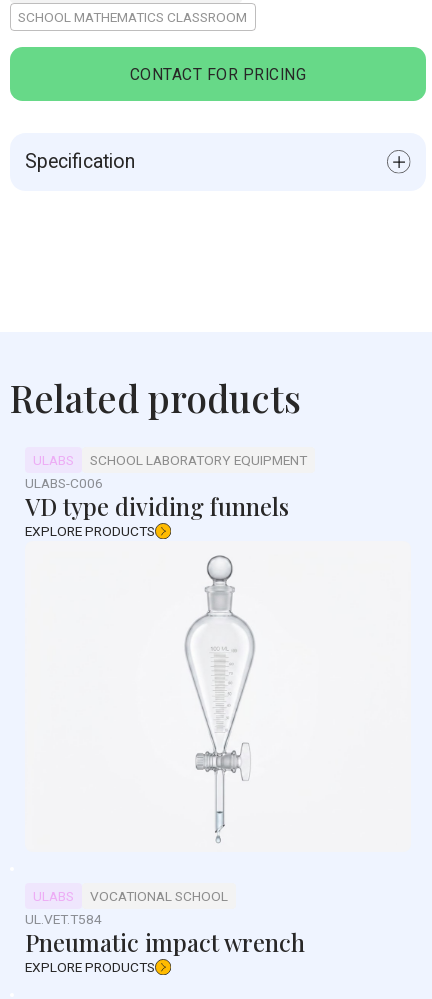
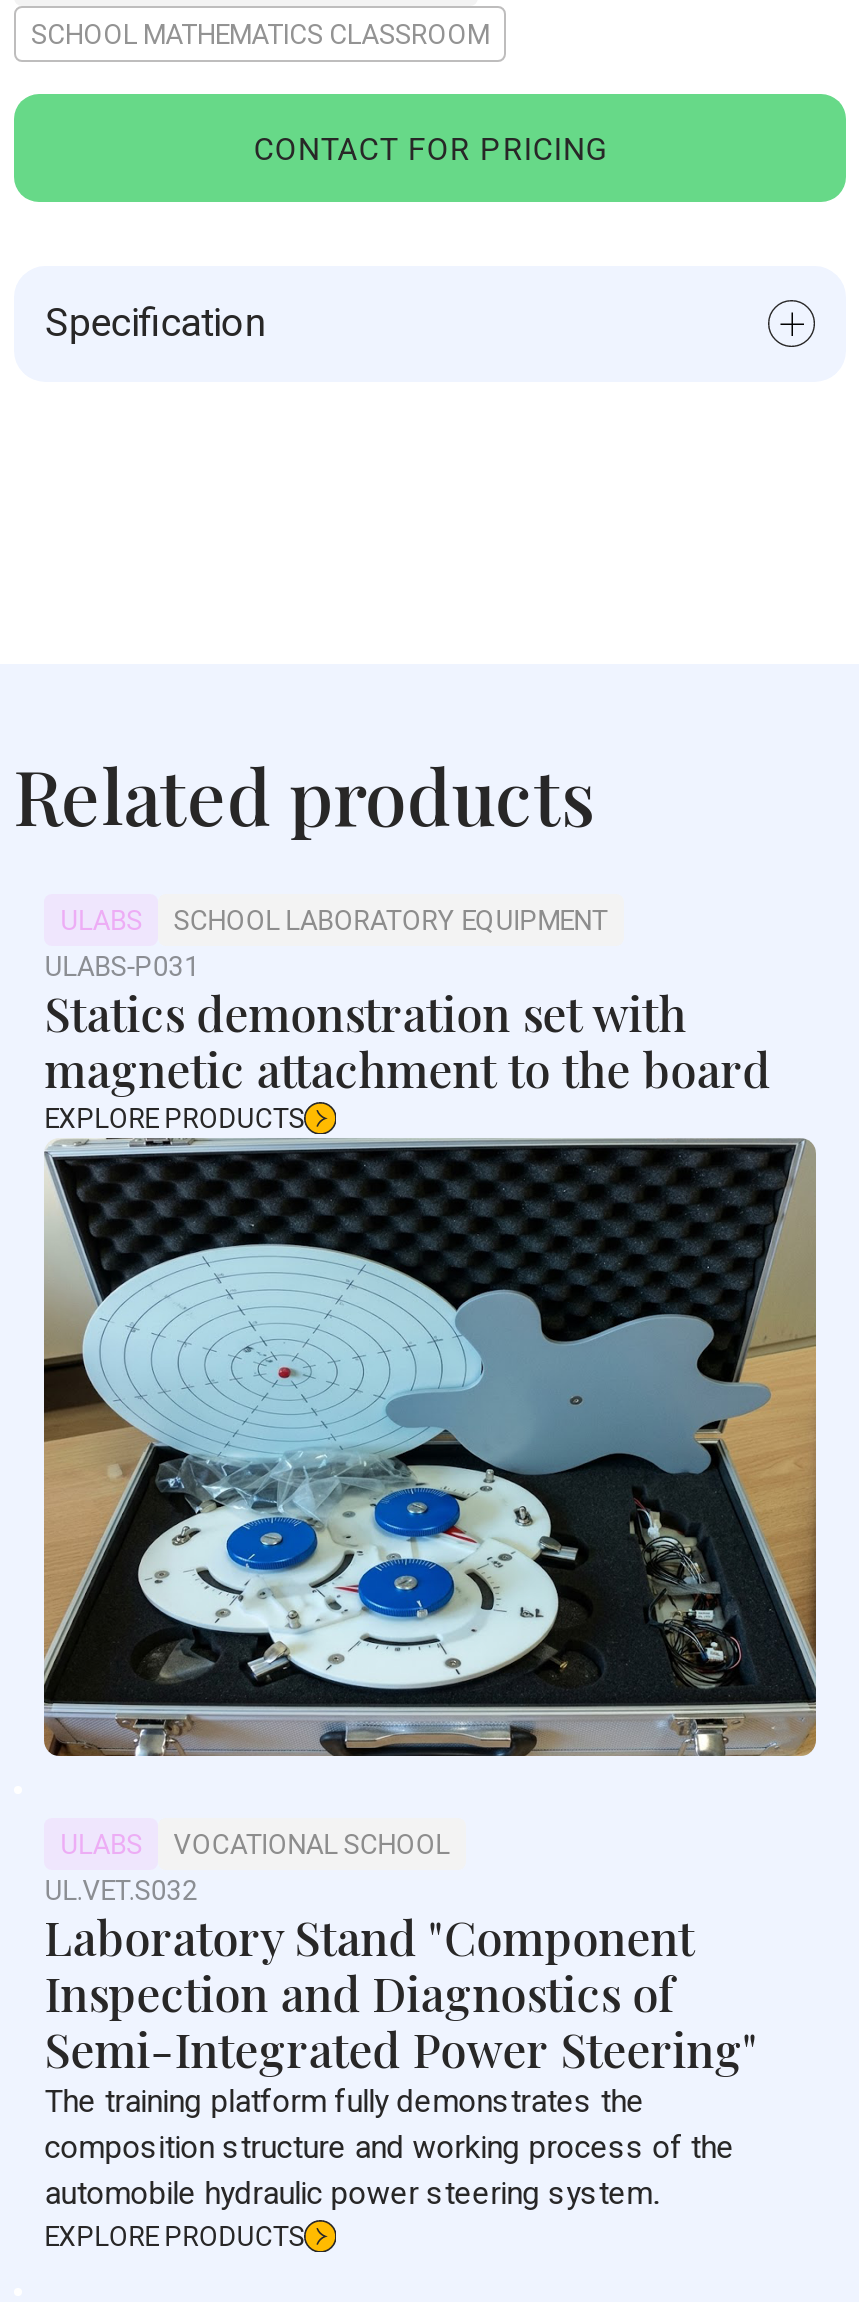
- ULABS-C006
- VD type dividing funnels
+ ULABS-P031
+ Statics demonstration set with
+ magnetic attachment to the board

+ [image]

- UL.VET.T584
- Pneumatic impact wrench
+ UL.VET.S032
+ Laboratory Stand "Component
+ Inspection and Diagnostics of
+ Semi-Integrated Power Steering"
+ The training platform fully demonstrates the
+ composition structure and working process of the
+ automobile hydraulic power steering system.
